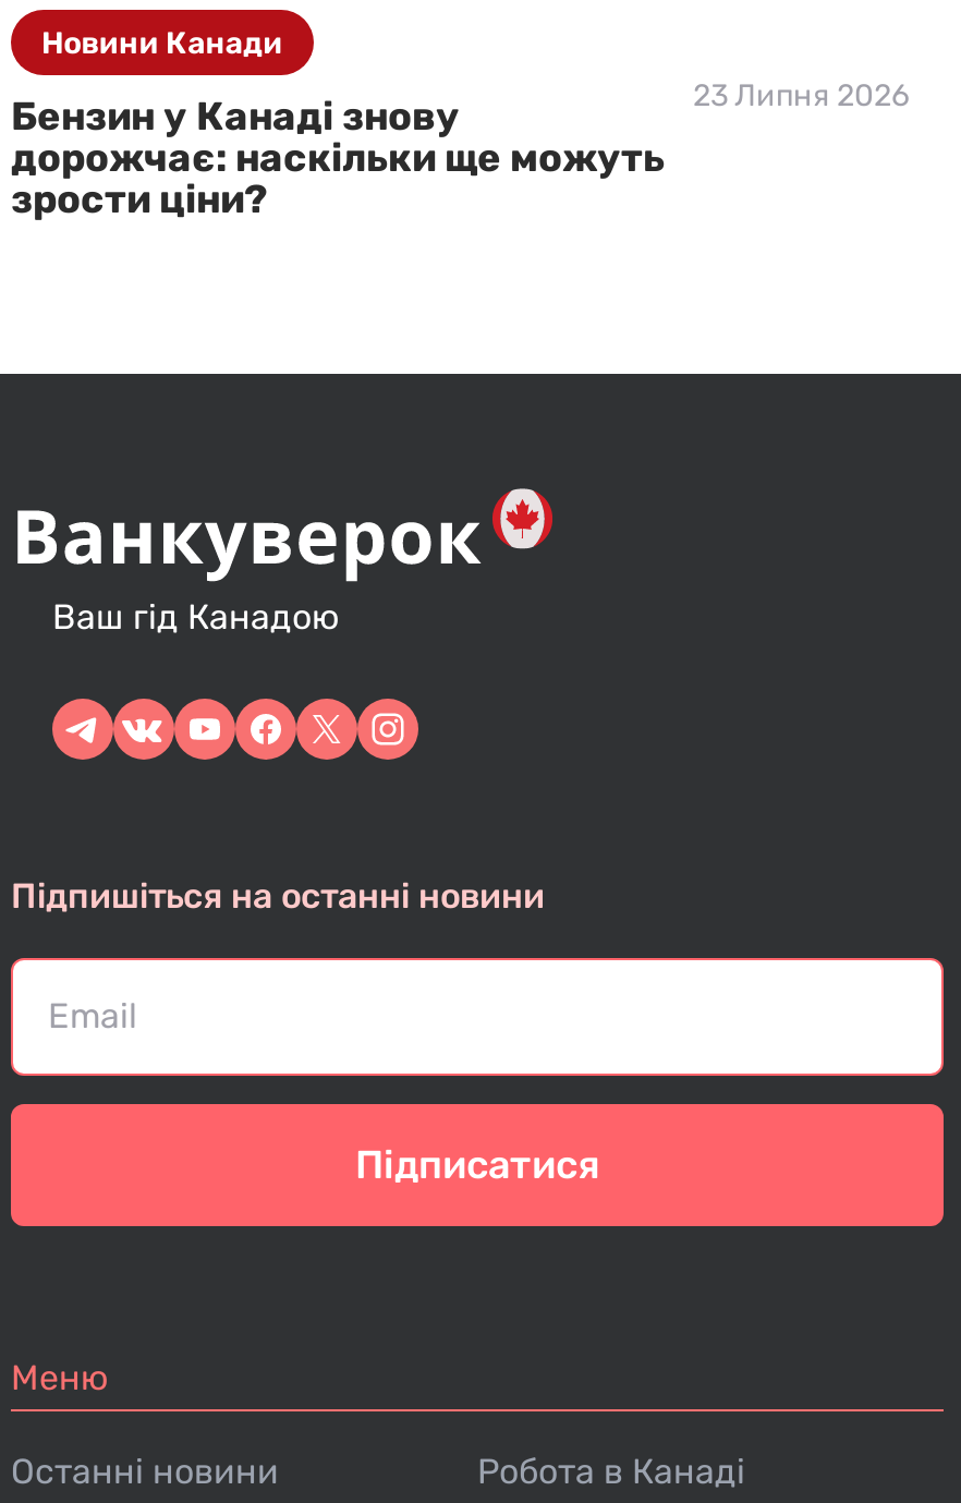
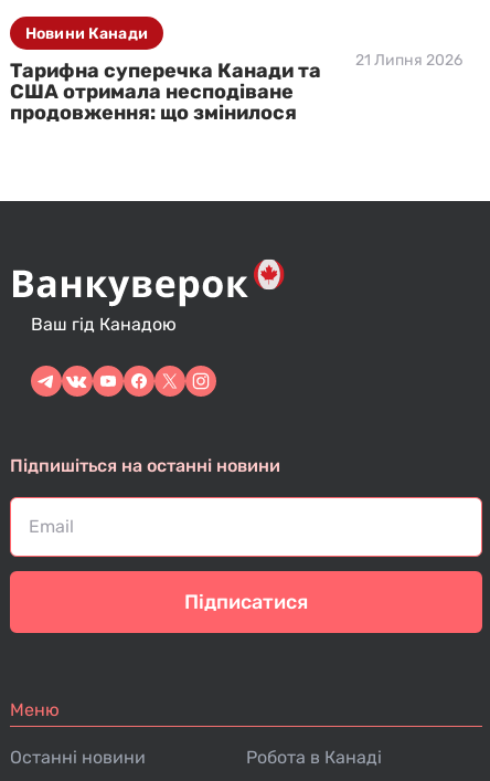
- 23 Липня 2026
+ 21 Липня 2026

- Бензин у Канаді знову
- дорожчає: наскільки ще можуть
- зрости ціни?
+ Тарифна суперечка Канади та
+ США отримала несподіване
+ продовження: що змінилося
